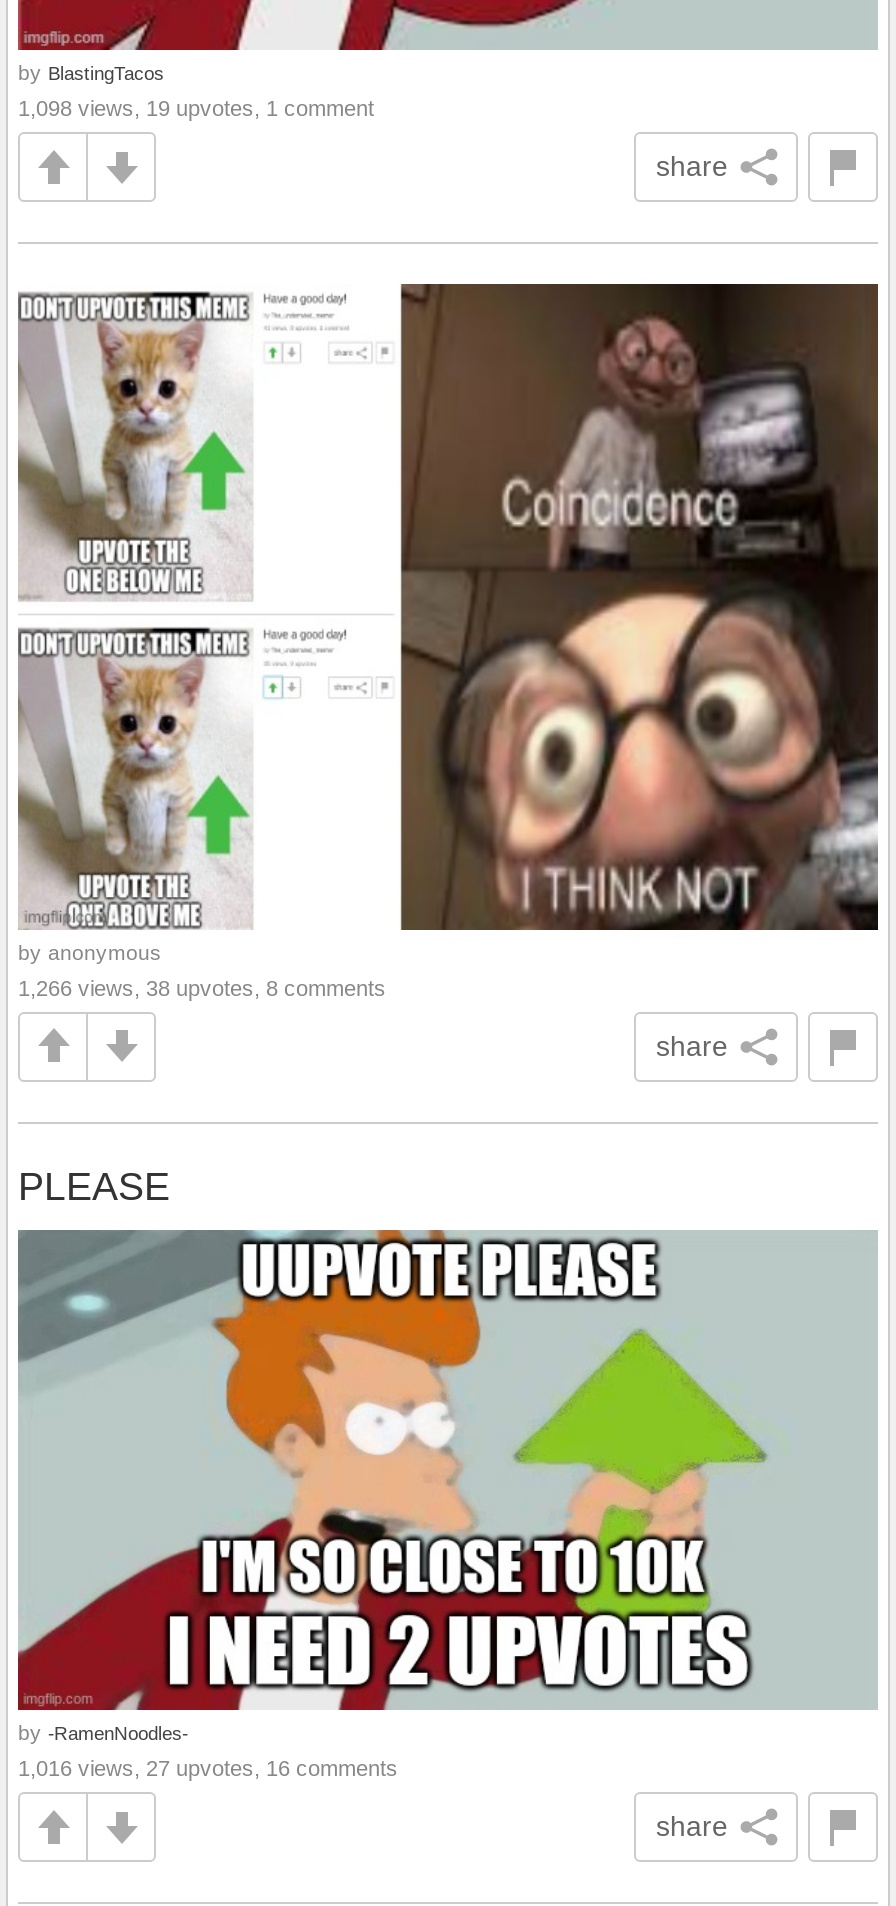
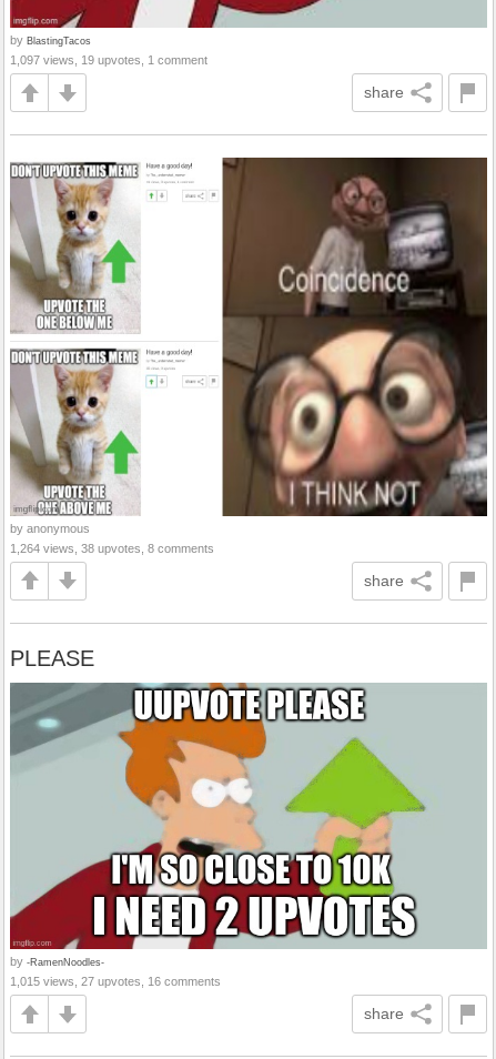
- 1,098 views, 19 upvotes, 1 comment
+ 1,097 views, 19 upvotes, 1 comment

- 1,266 views, 38 upvotes, 8 comments
+ 1,264 views, 38 upvotes, 8 comments

- 1,016 views, 27 upvotes, 16 comments
+ 1,015 views, 27 upvotes, 16 comments
